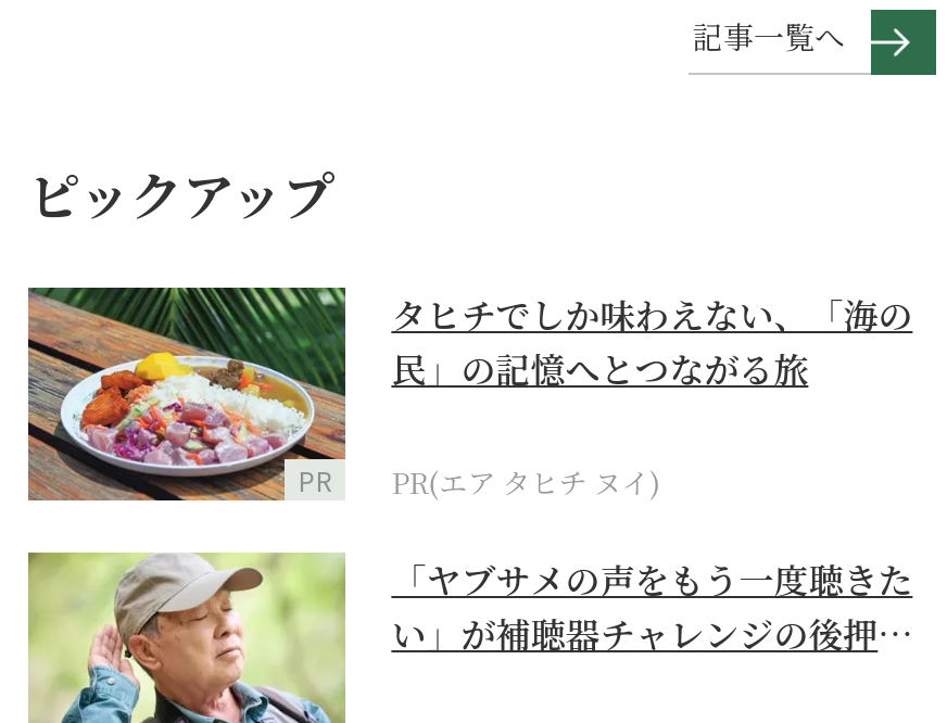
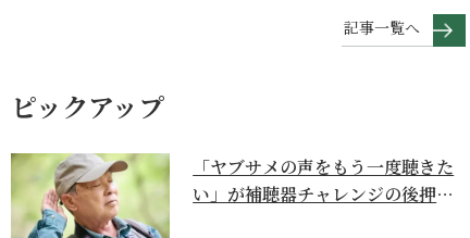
- [image]
- PR

- タヒチでしか味わえない、「海の
- 民」の記憶へとつながる旅
- PR(エア タヒチ ヌイ)
